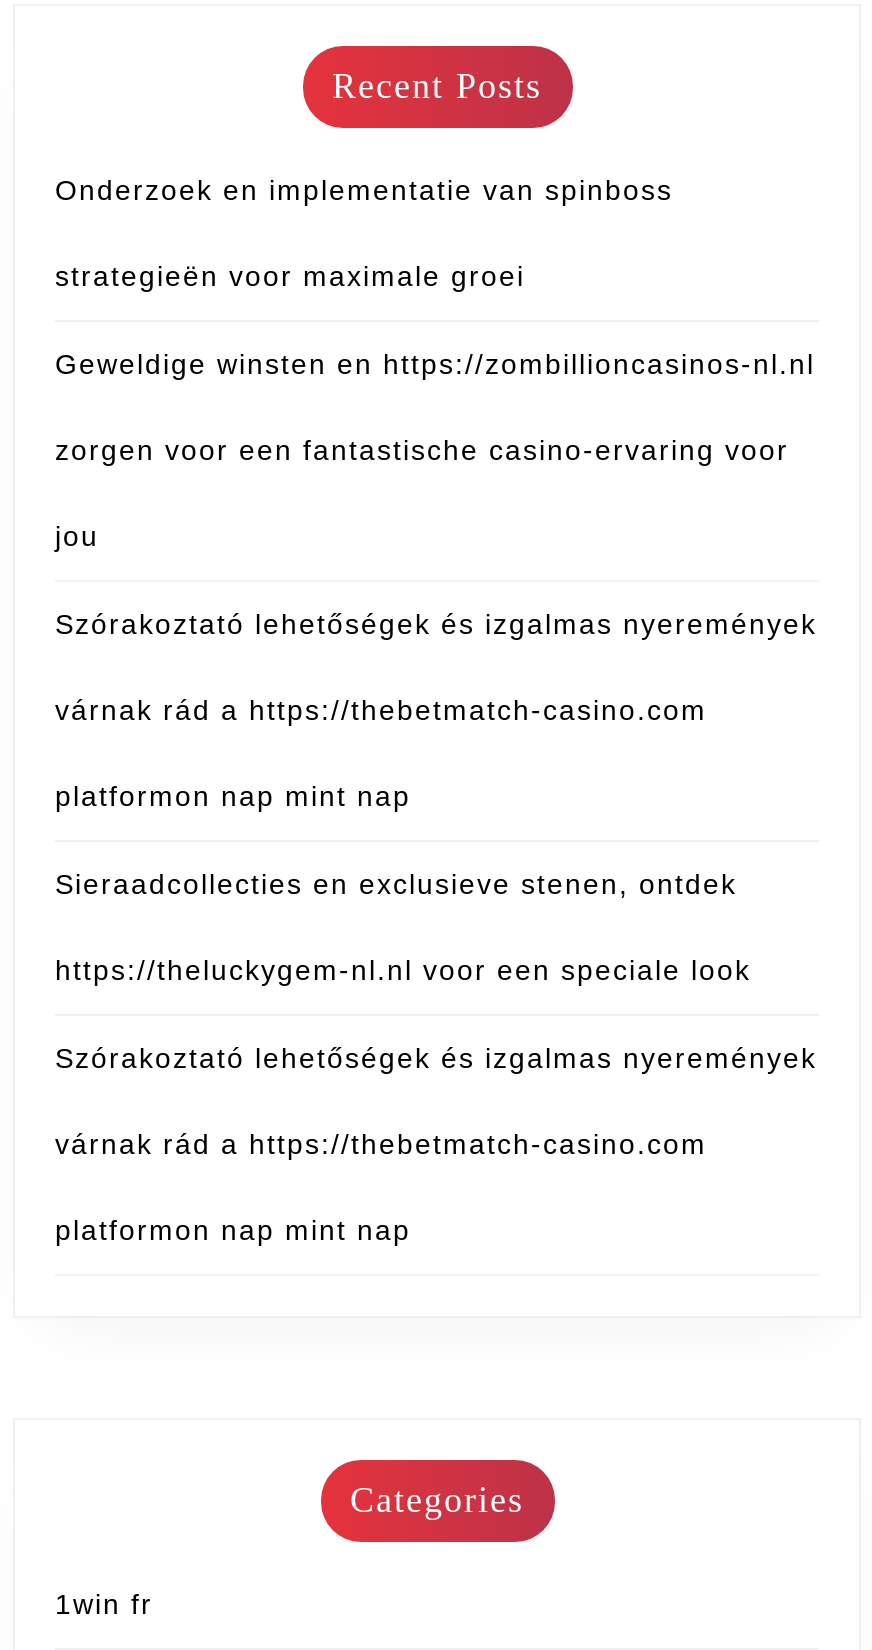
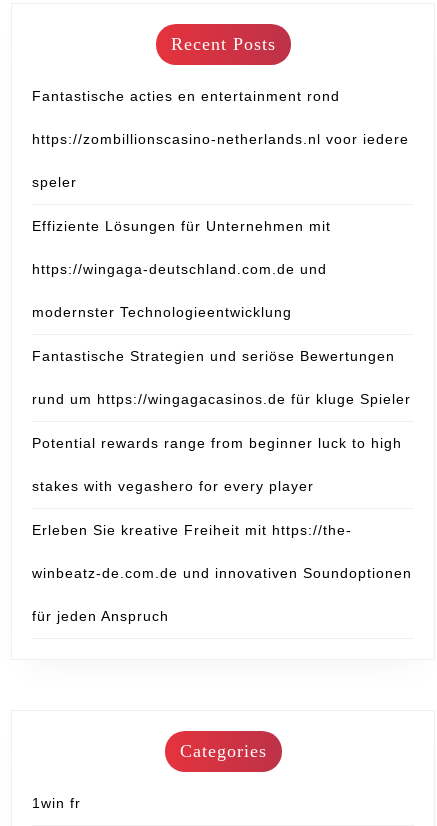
- Onderzoek en implementatie van spinboss
+ Fantastische acties en entertainment rond

- strategieën voor maximale groei
+ https://zombillionscasino-netherlands.nl voor iedere

- Geweldige winsten en https://zombillioncasinos-nl.nl
+ speler

- zorgen voor een fantastische casino-ervaring voor
+ Effiziente Lösungen für Unternehmen mit

- jou
+ https://wingaga-deutschland.com.de und

- Szórakoztató lehetőségek és izgalmas nyeremények
+ modernster Technologieentwicklung

- várnak rád a https://thebetmatch-casino.com
+ Fantastische Strategien und seriöse Bewertungen

- platformon nap mint nap
+ rund um https://wingagacasinos.de für kluge Spieler

- Sieraadcollecties en exclusieve stenen, ontdek
+ Potential rewards range from beginner luck to high

- https://theluckygem-nl.nl voor een speciale look
+ stakes with vegashero for every player

- Szórakoztató lehetőségek és izgalmas nyeremények
+ Erleben Sie kreative Freiheit mit https://the-

- várnak rád a https://thebetmatch-casino.com
+ winbeatz-de.com.de und innovativen Soundoptionen

- platformon nap mint nap
+ für jeden Anspruch
